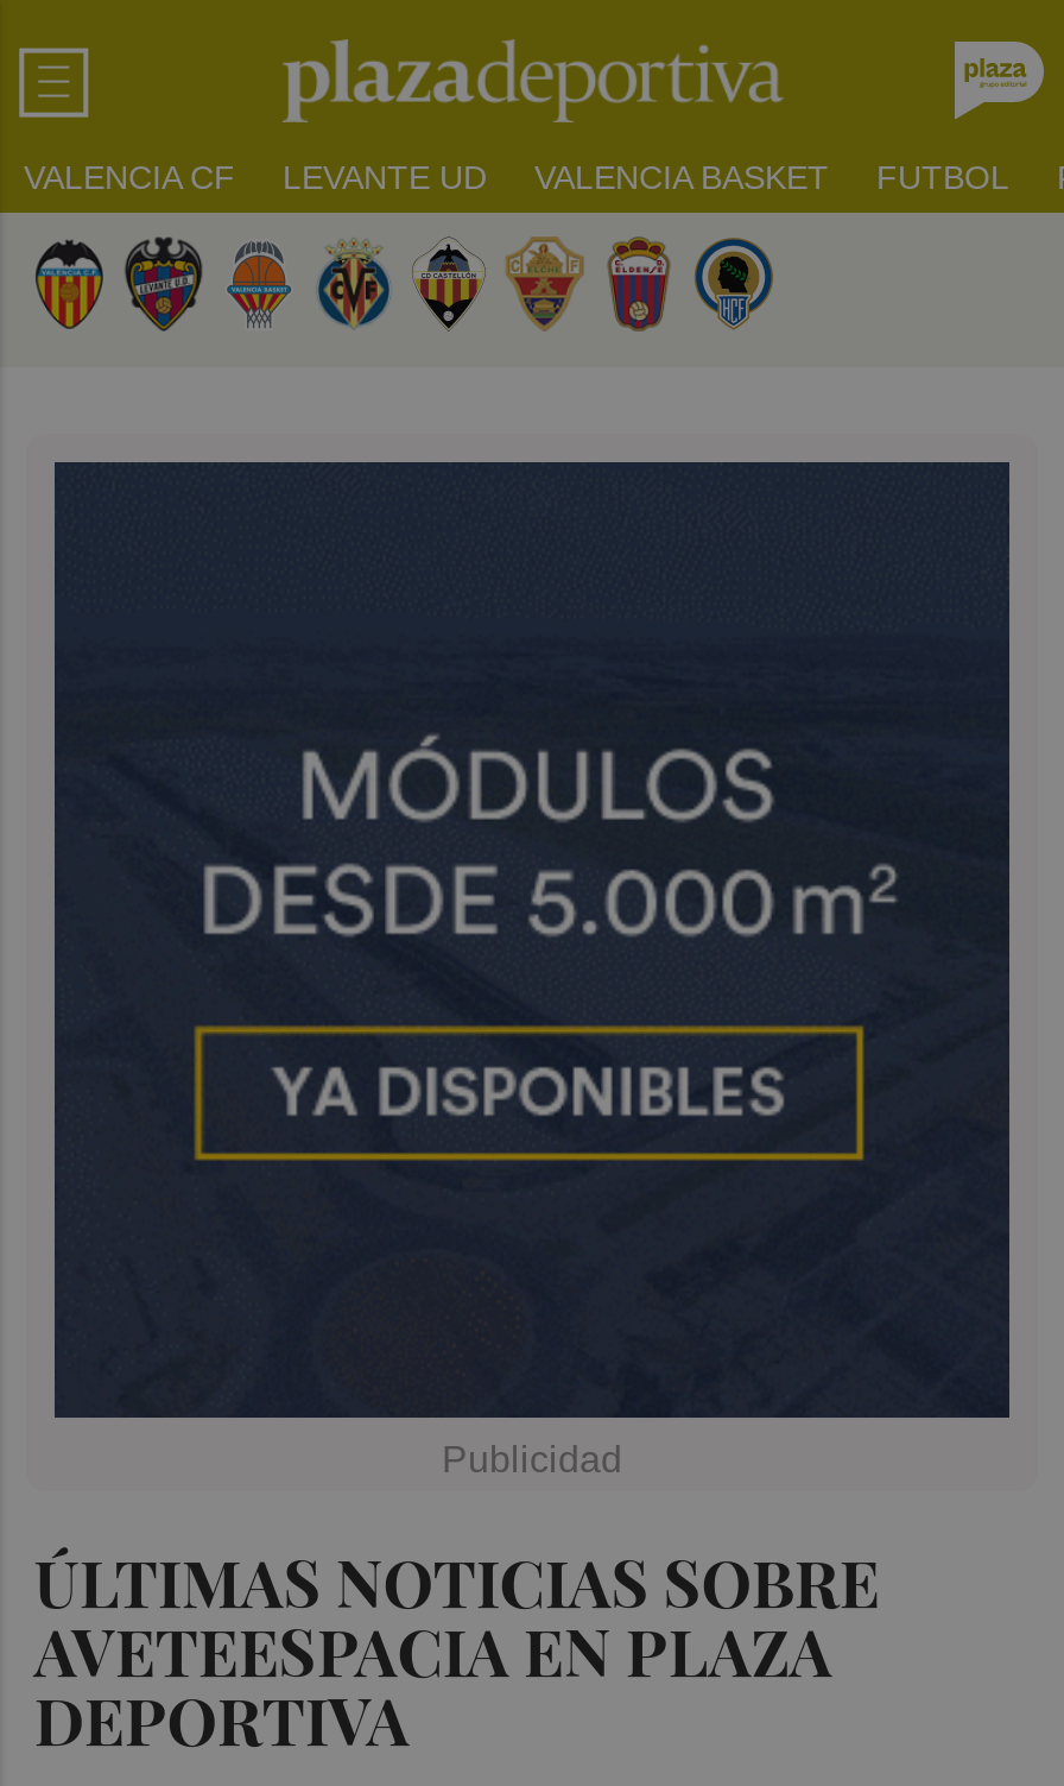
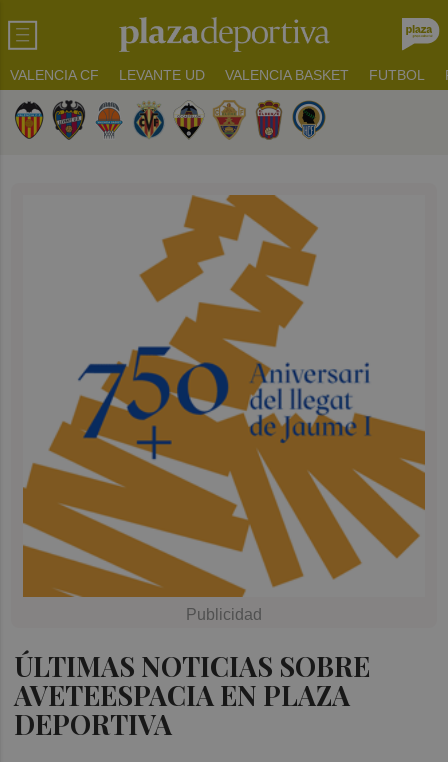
- [image]
+ [image]
